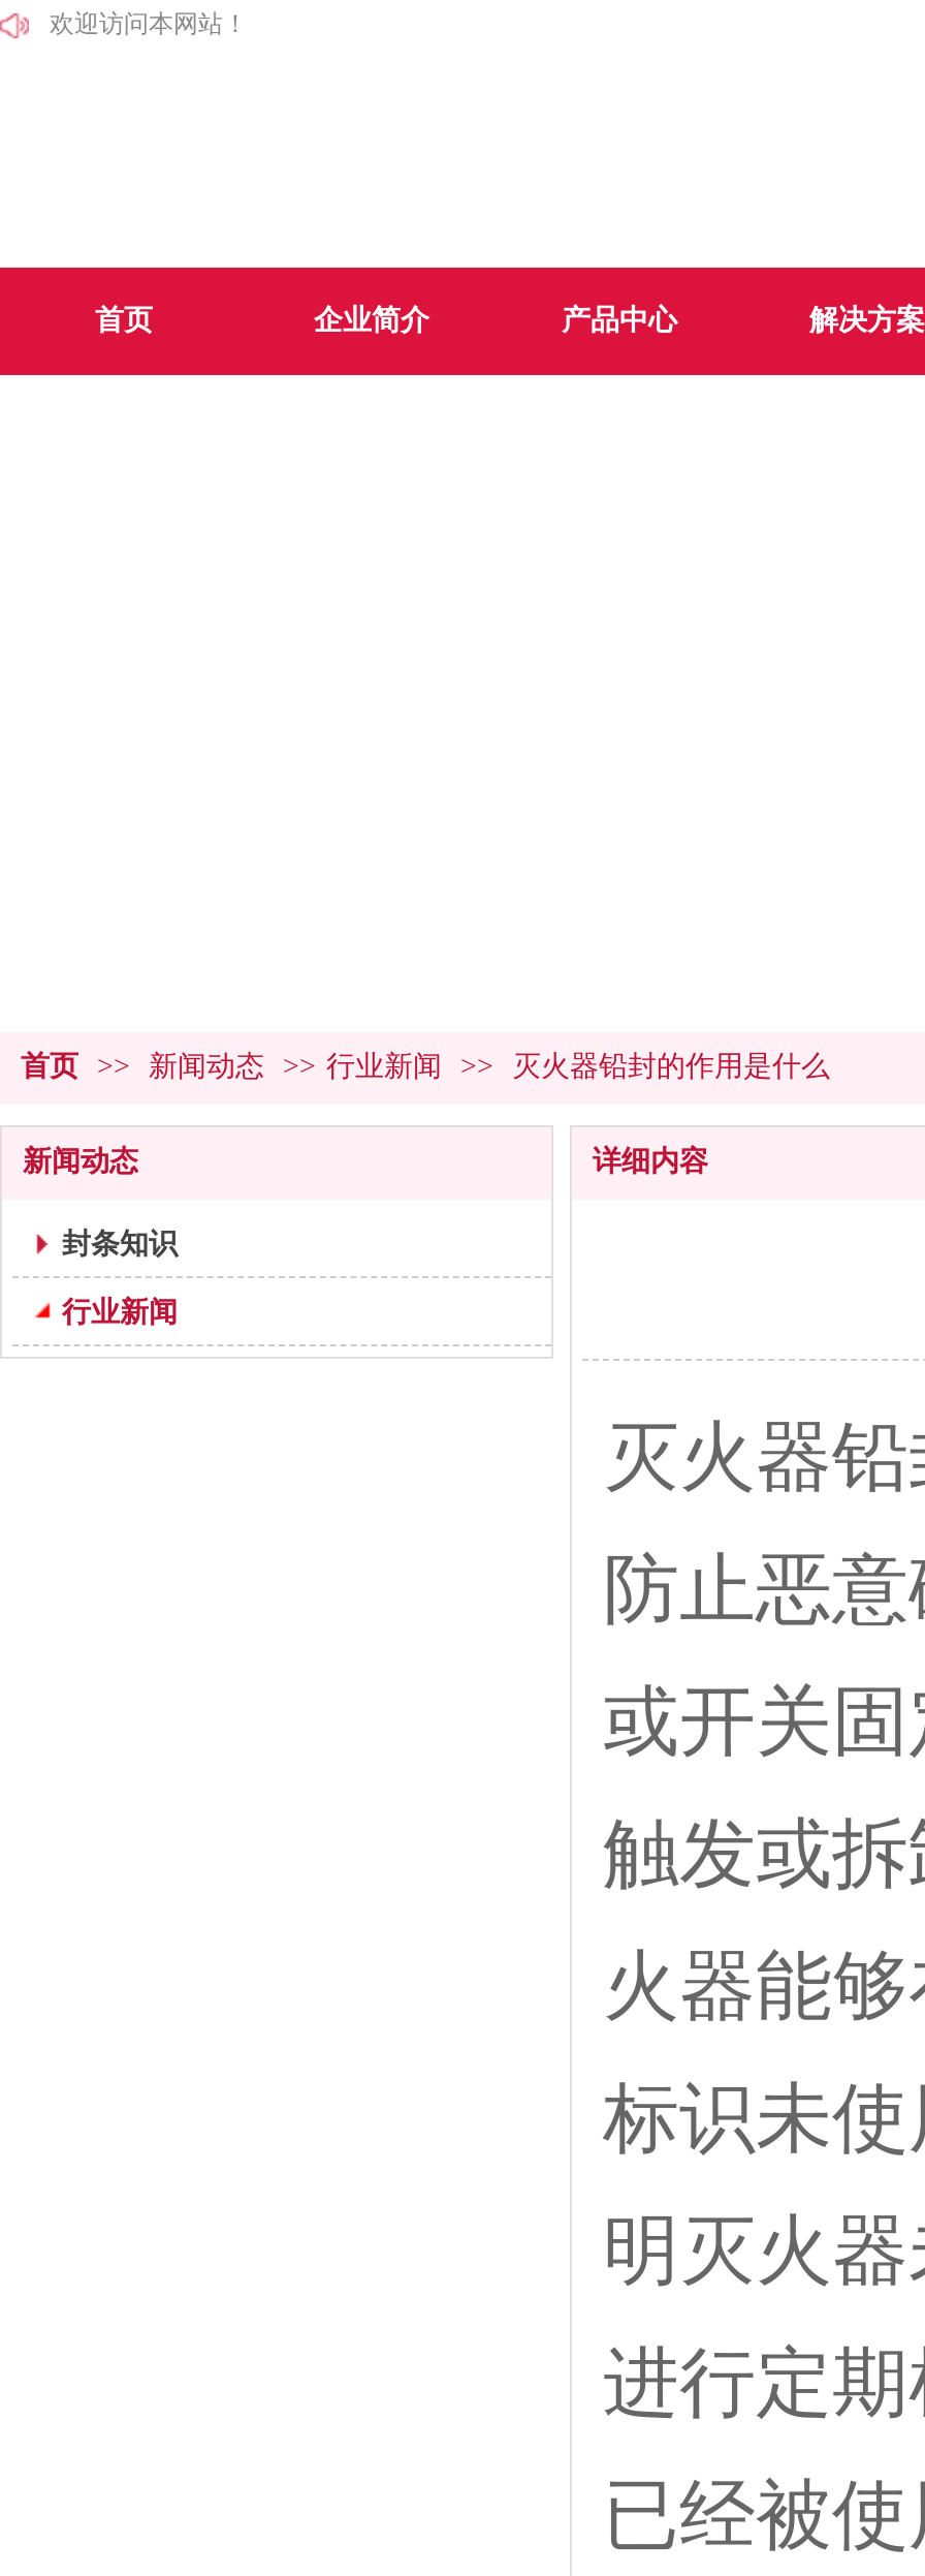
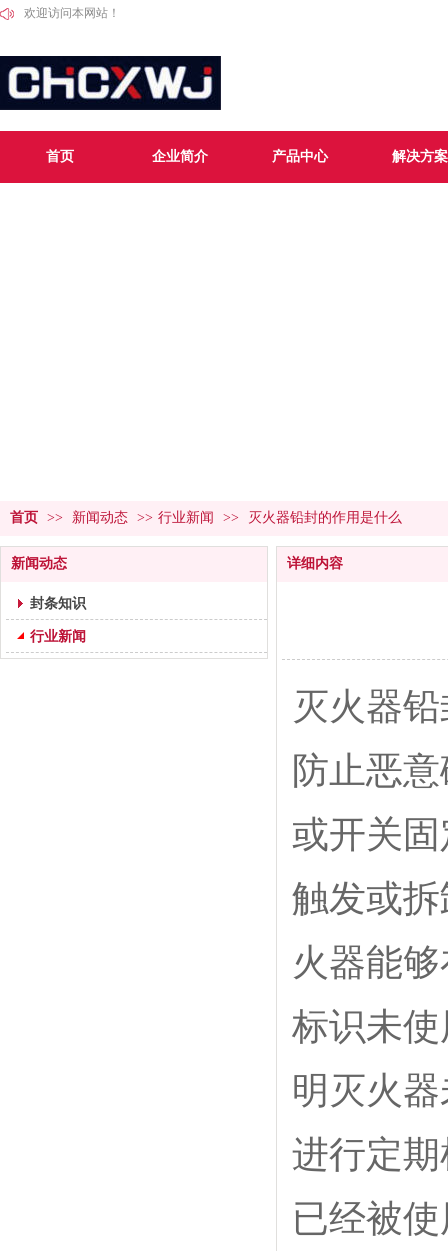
+ [image]
